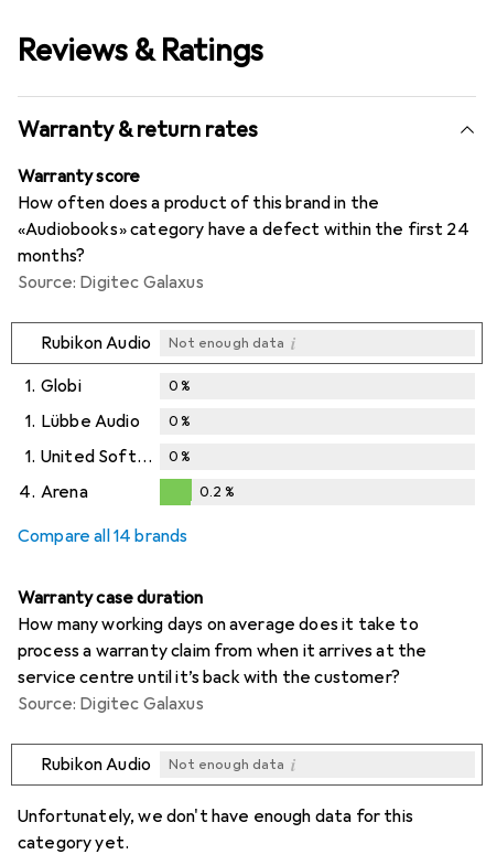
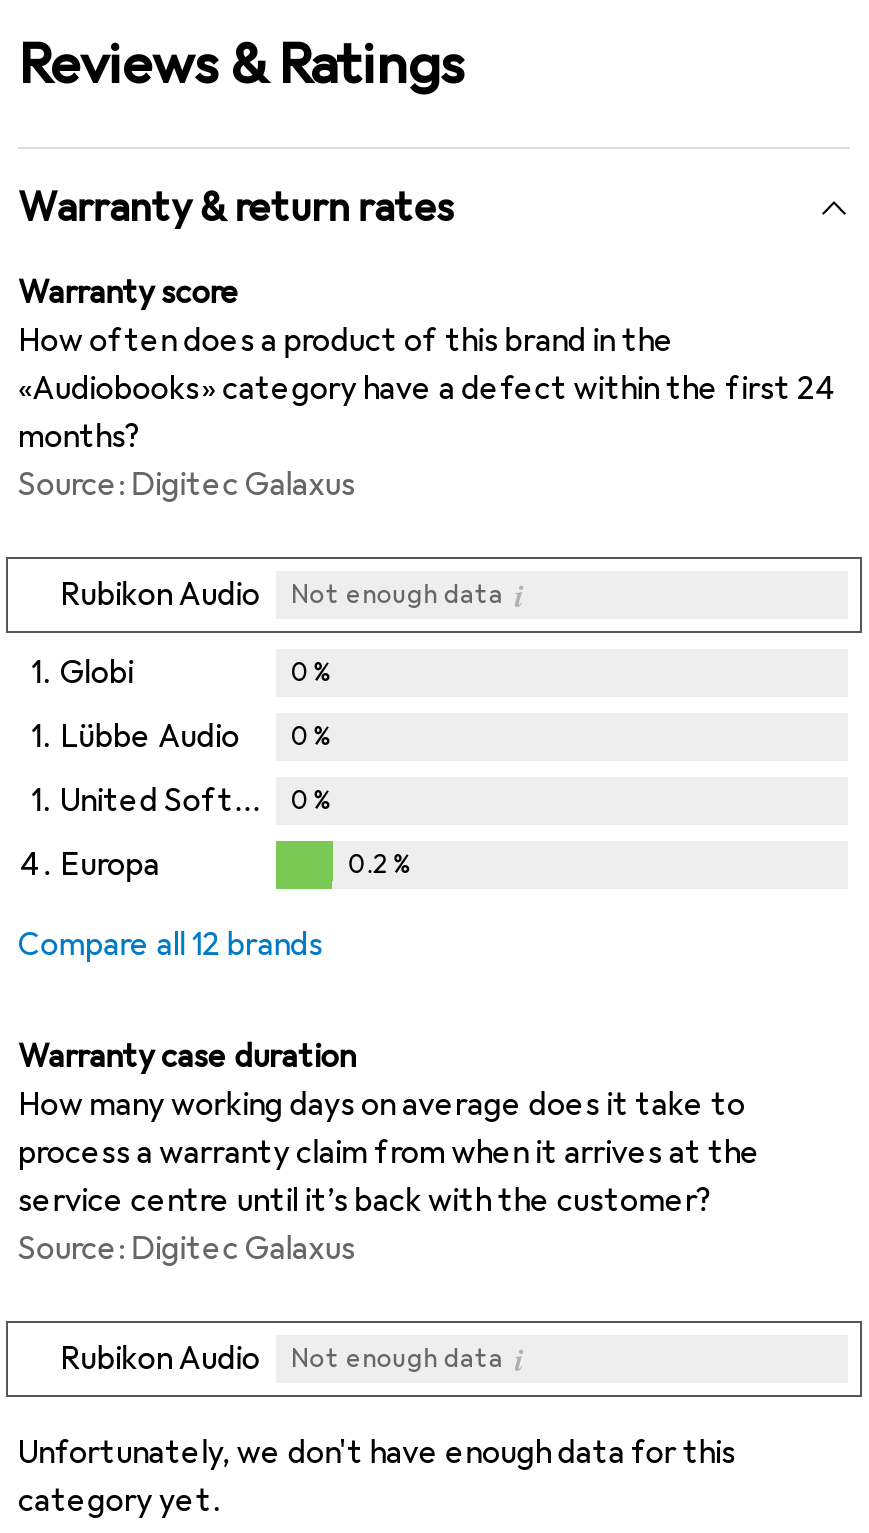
- 4. Arena
+ 4. Europa

- Compare all 14 brands
+ Compare all 12 brands
